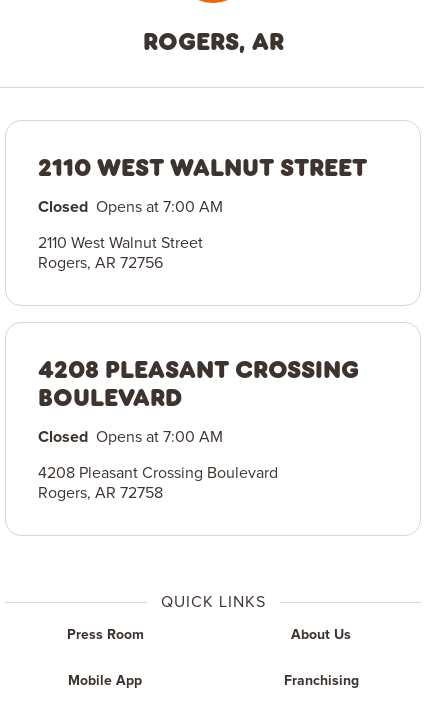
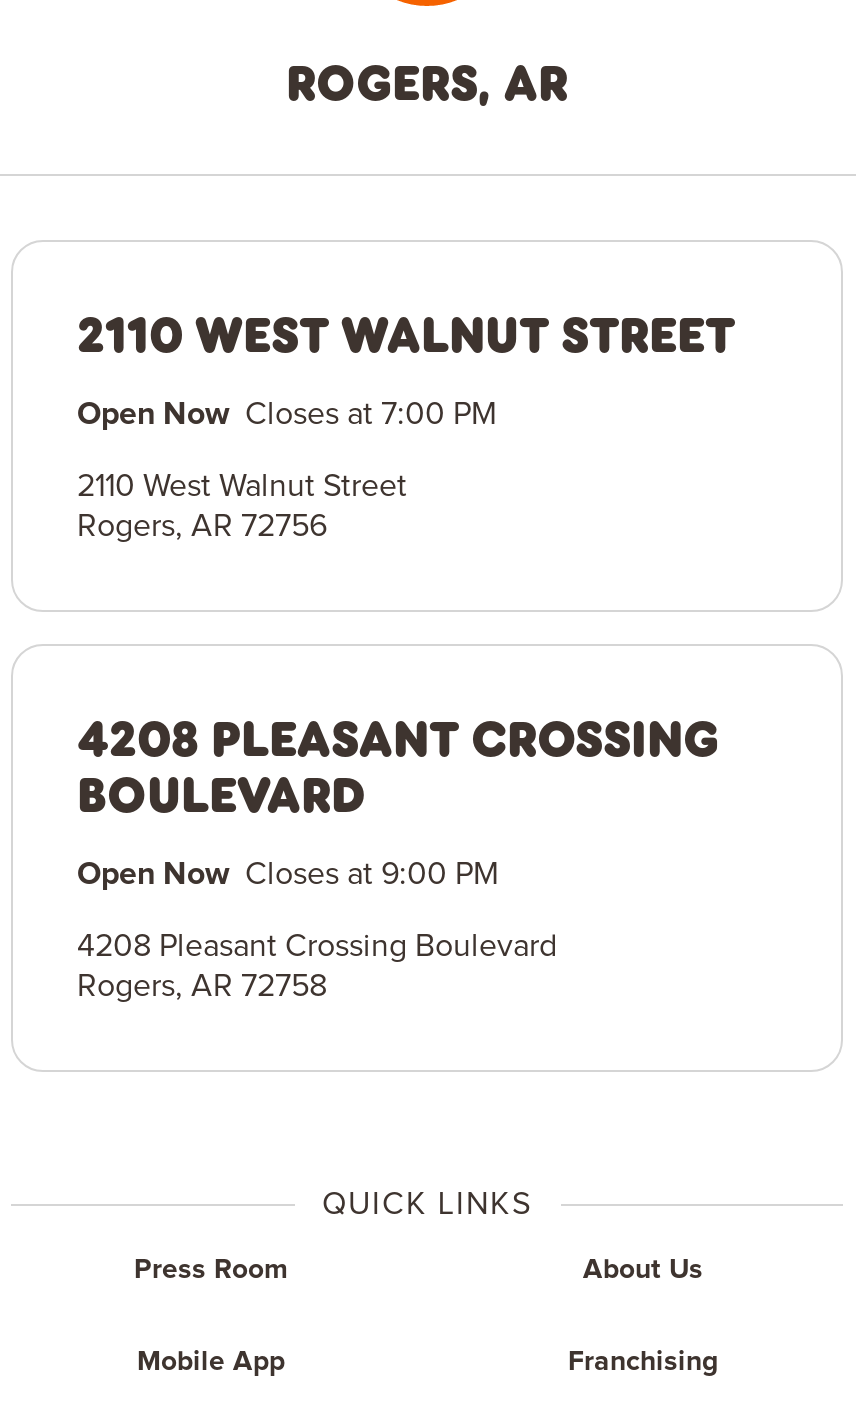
- Closed Opens at 7:00 AM
+ Open Now Closes at 7:00 PM

- Closed Opens at 7:00 AM
+ Open Now Closes at 9:00 PM
